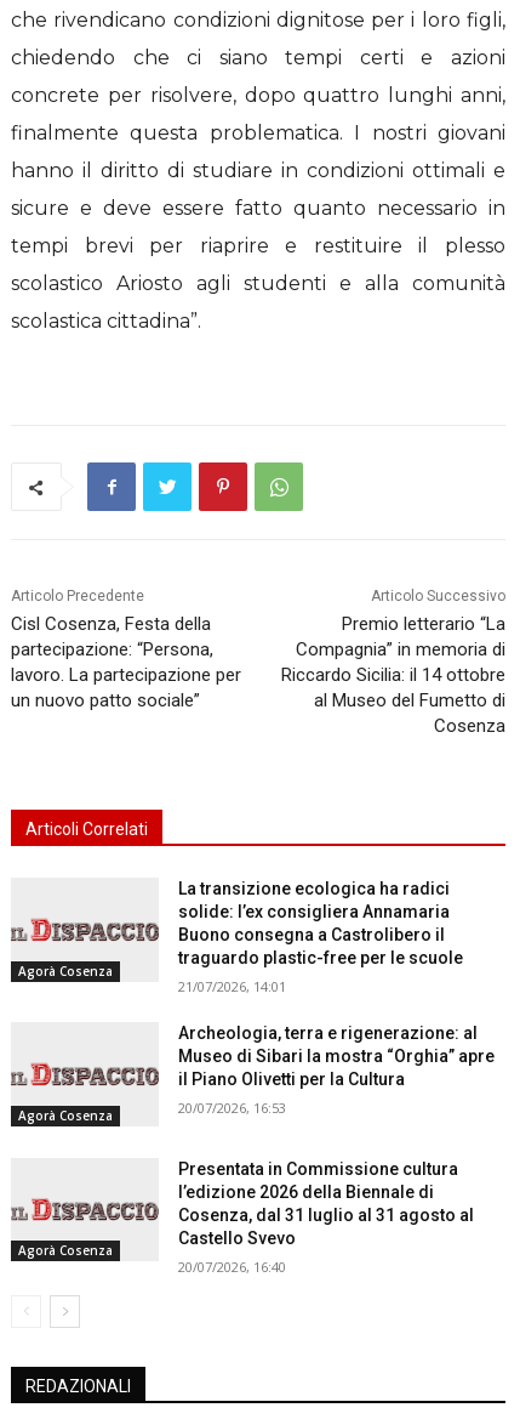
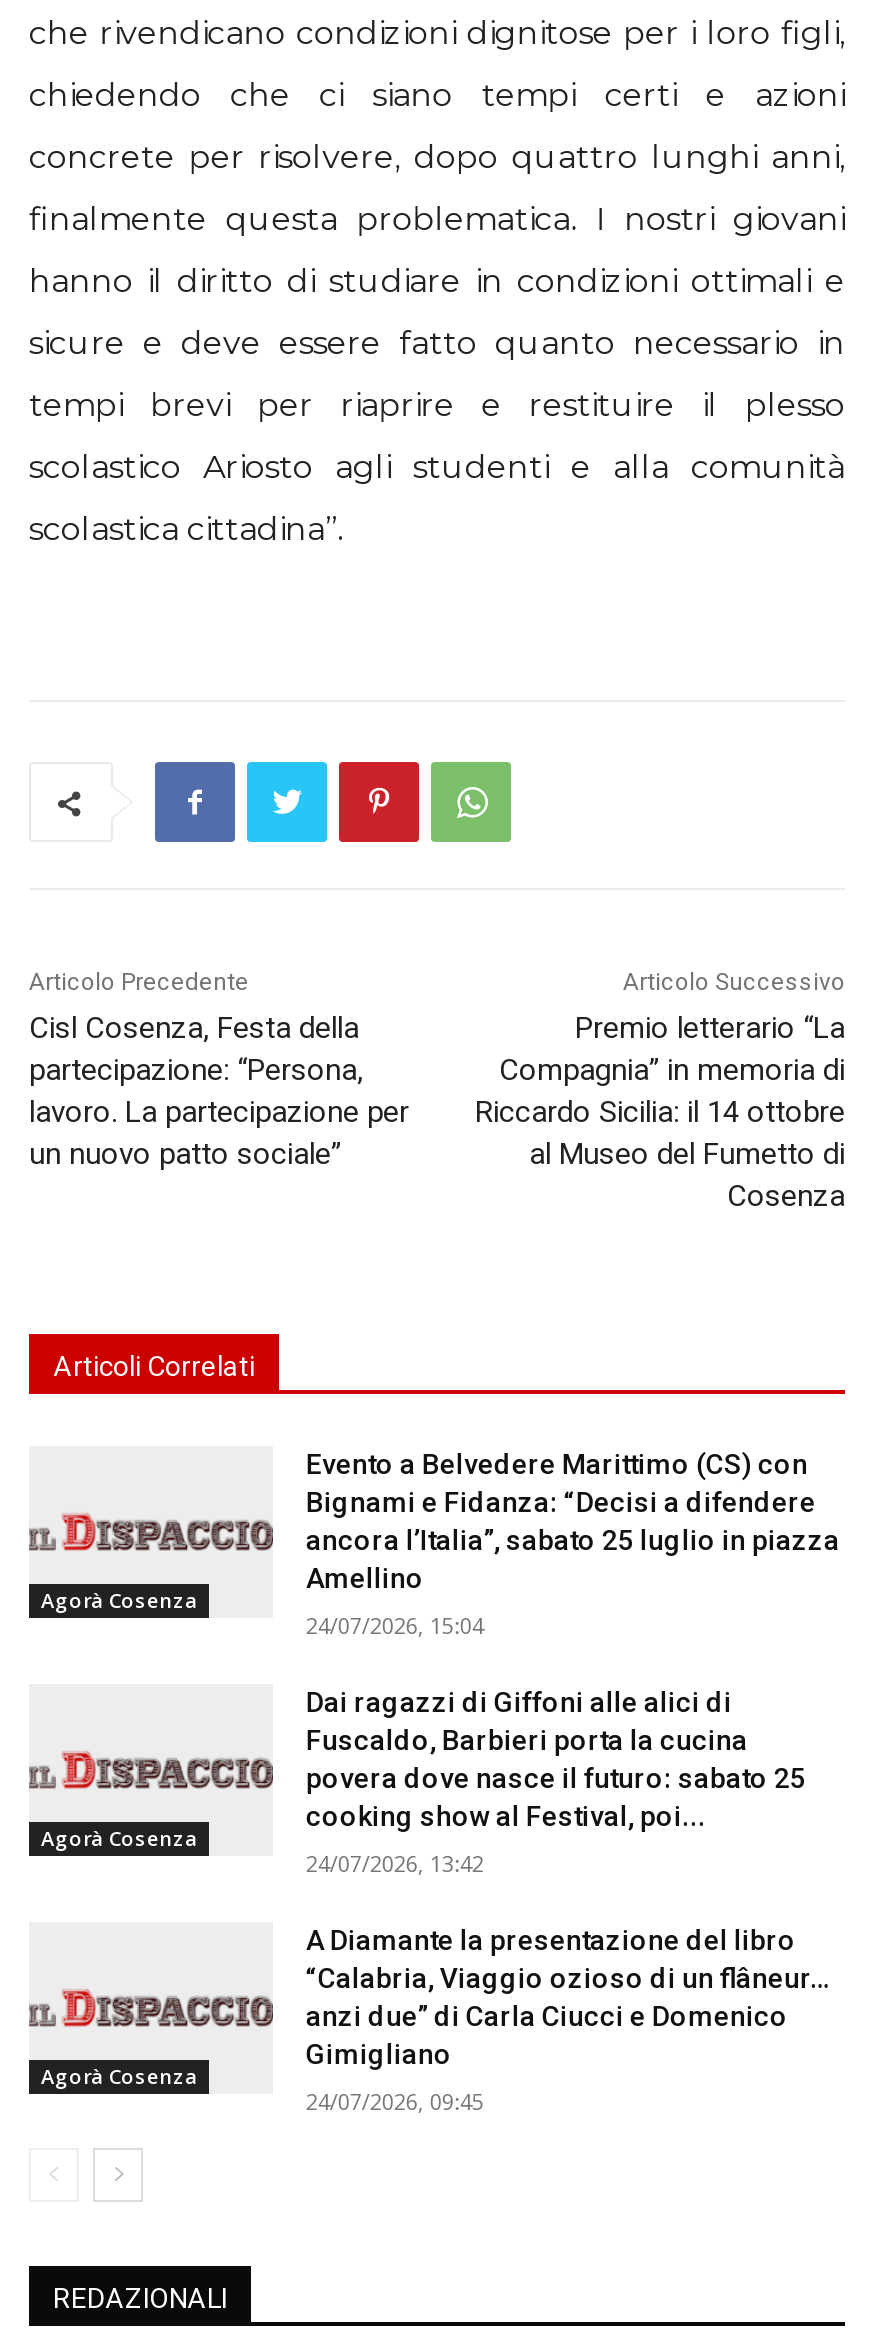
- La transizione ecologica ha radici
- solide: l’ex consigliera Annamaria
- Buono consegna a Castrolibero il
- traguardo plastic-free per le scuole
+ Evento a Belvedere Marittimo (CS) con
+ Bignami e Fidanza: “Decisi a difendere
+ ancora l’Italia”, sabato 25 luglio in piazza
+ Amellino

- 21/07/2026, 14:01
+ 24/07/2026, 15:04

- Archeologia, terra e rigenerazione: al
- Museo di Sibari la mostra “Orghia” apre
- il Piano Olivetti per la Cultura
+ Dai ragazzi di Giffoni alle alici di
+ Fuscaldo, Barbieri porta la cucina
+ povera dove nasce il futuro: sabato 25
+ cooking show al Festival, poi...

- 20/07/2026, 16:53
+ 24/07/2026, 13:42

- Presentata in Commissione cultura
- l’edizione 2026 della Biennale di
- Cosenza, dal 31 luglio al 31 agosto al
- Castello Svevo
+ A Diamante la presentazione del libro
+ “Calabria, Viaggio ozioso di un flâneur…
+ anzi due” di Carla Ciucci e Domenico
+ Gimigliano

- 20/07/2026, 16:40
+ 24/07/2026, 09:45
